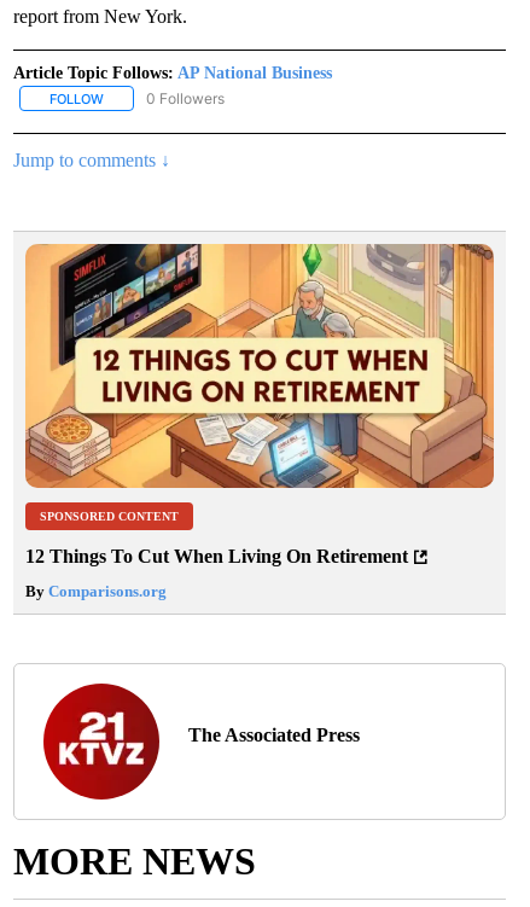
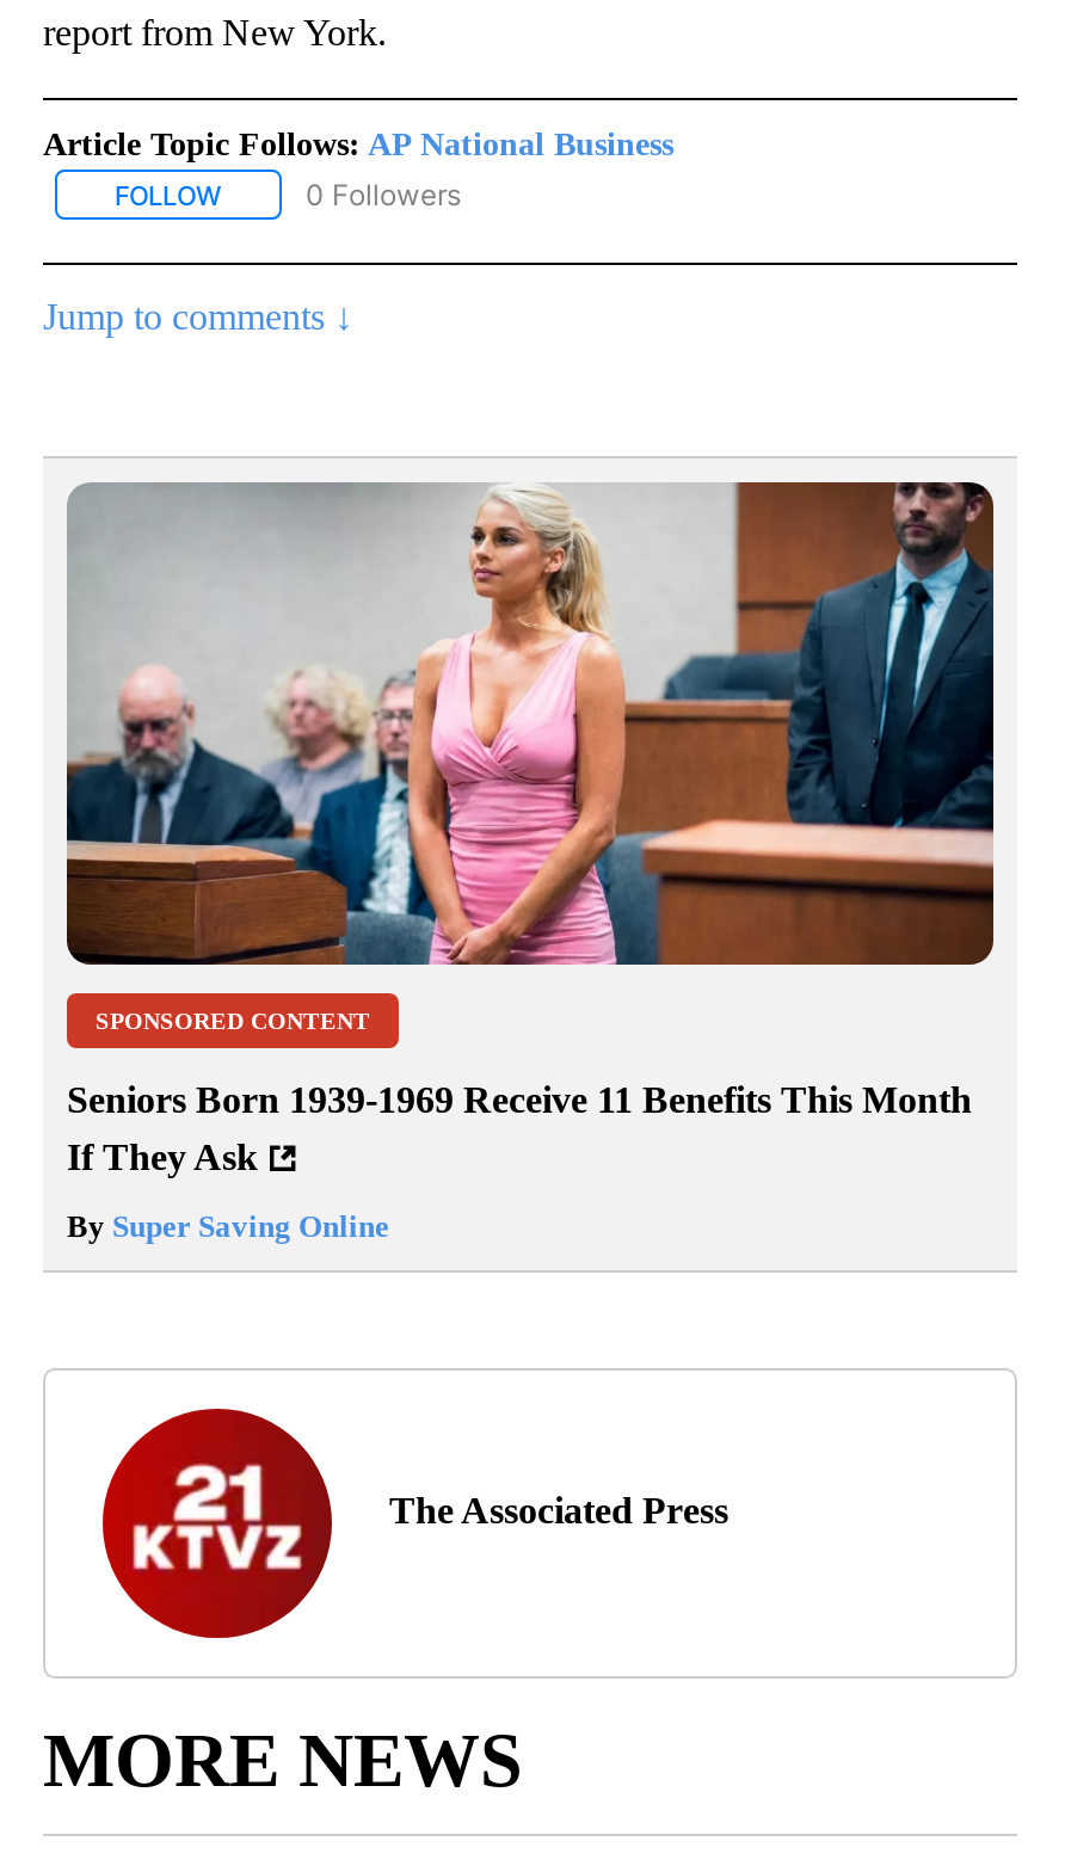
- [image]
+ [image]

- 12 Things To Cut When Living On Retirement
+ Seniors Born 1939-1969 Receive 11 Benefits This Month
+ If They Ask

- By Comparisons.org
+ By Super Saving Online
